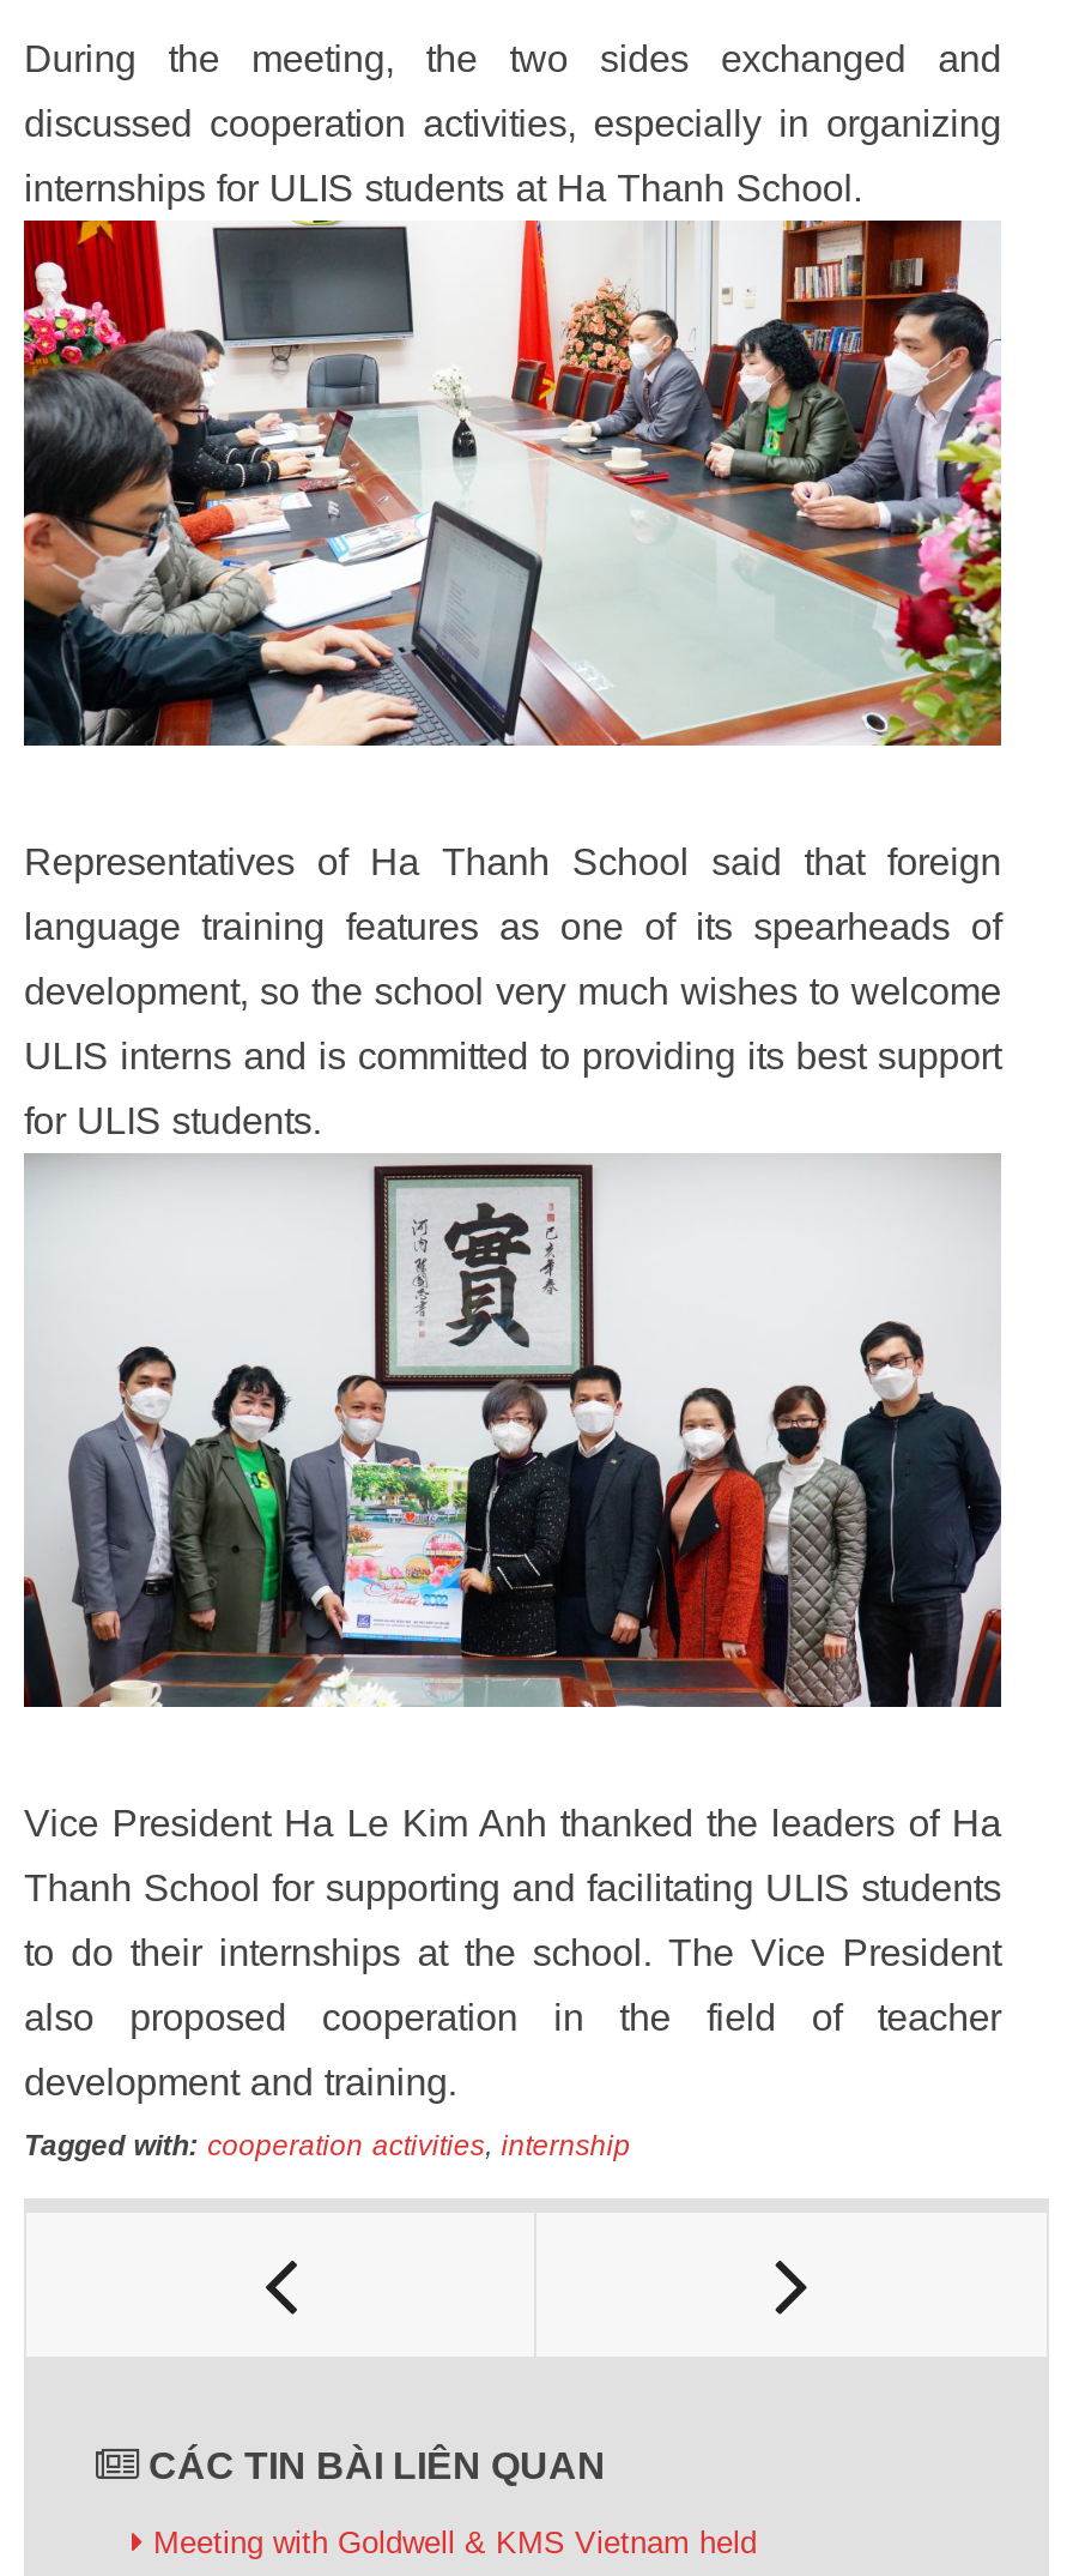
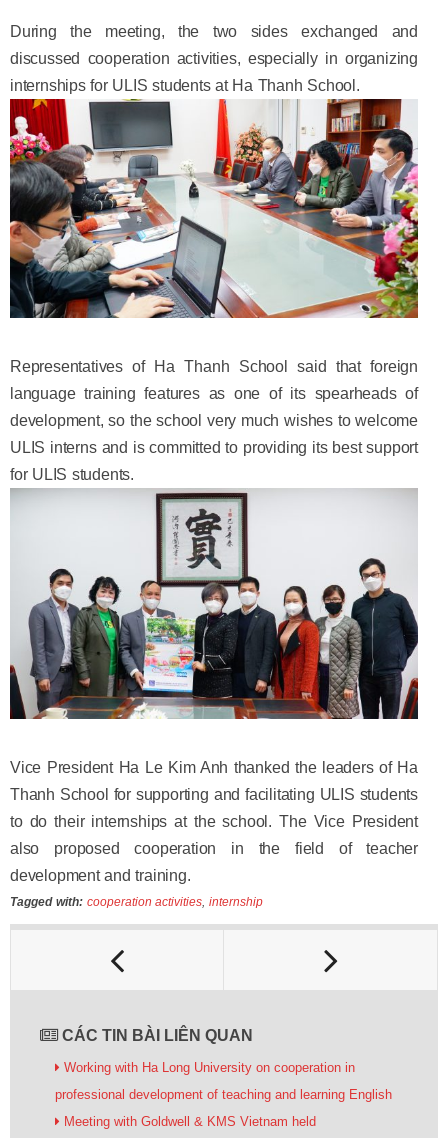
+ Working with Ha Long University on cooperation in
+ professional development of teaching and learning English
